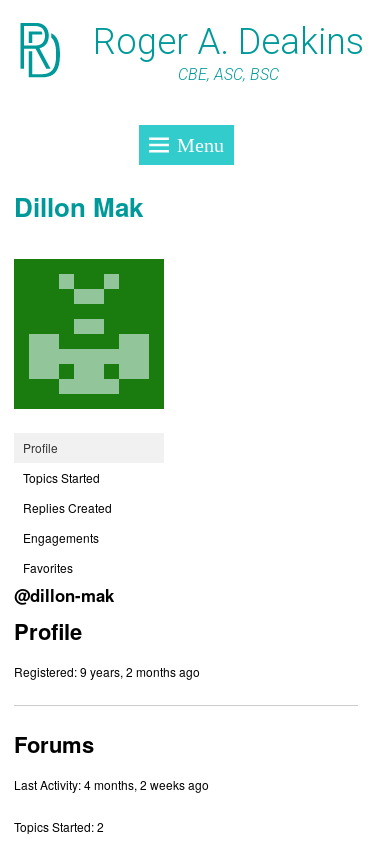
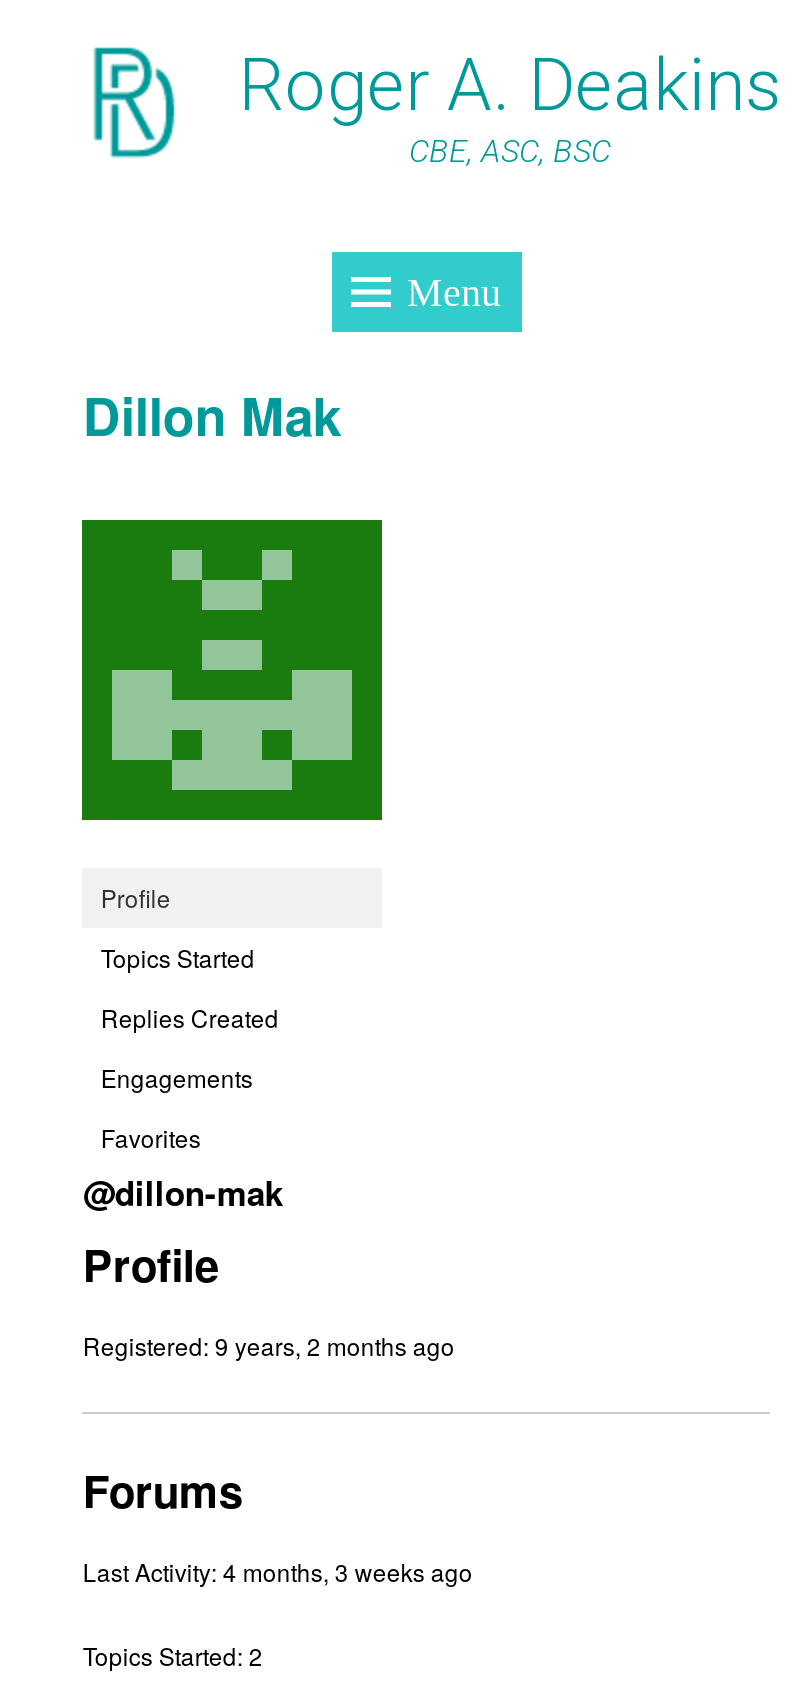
- Last Activity: 4 months, 2 weeks ago
+ Last Activity: 4 months, 3 weeks ago
